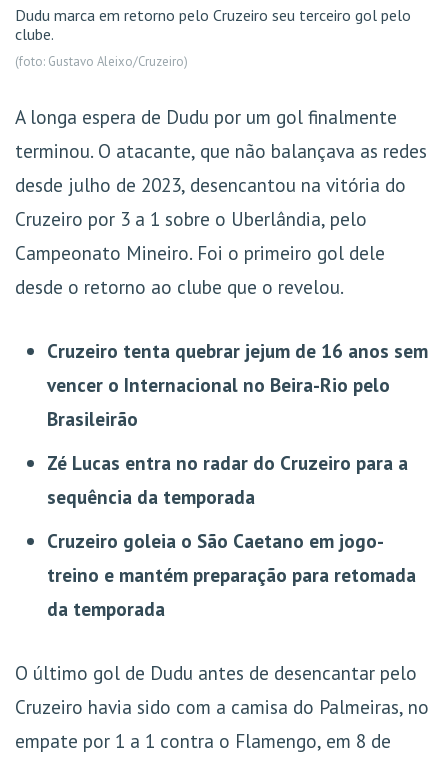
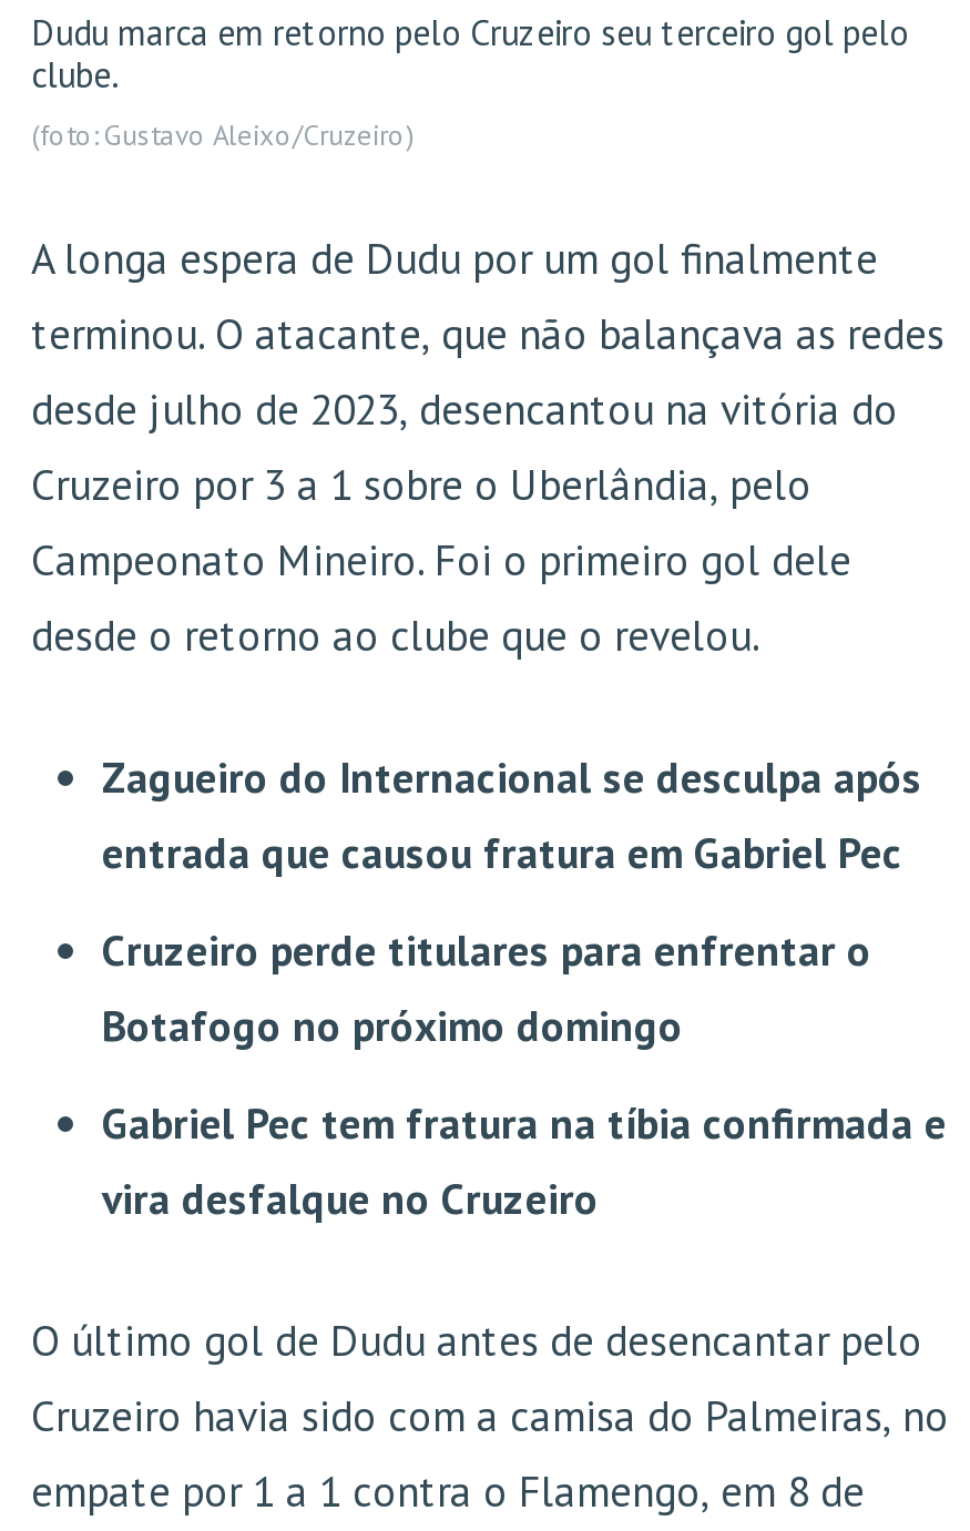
- Cruzeiro tenta quebrar jejum de 16 anos sem
- vencer o Internacional no Beira-Rio pelo
- Brasileirão
+ Zagueiro do Internacional se desculpa após
+ entrada que causou fratura em Gabriel Pec

- Zé Lucas entra no radar do Cruzeiro para a
- sequência da temporada
+ Cruzeiro perde titulares para enfrentar o
+ Botafogo no próximo domingo

- Cruzeiro goleia o São Caetano em jogo-
- treino e mantém preparação para retomada
- da temporada
+ Gabriel Pec tem fratura na tíbia confirmada e
+ vira desfalque no Cruzeiro
